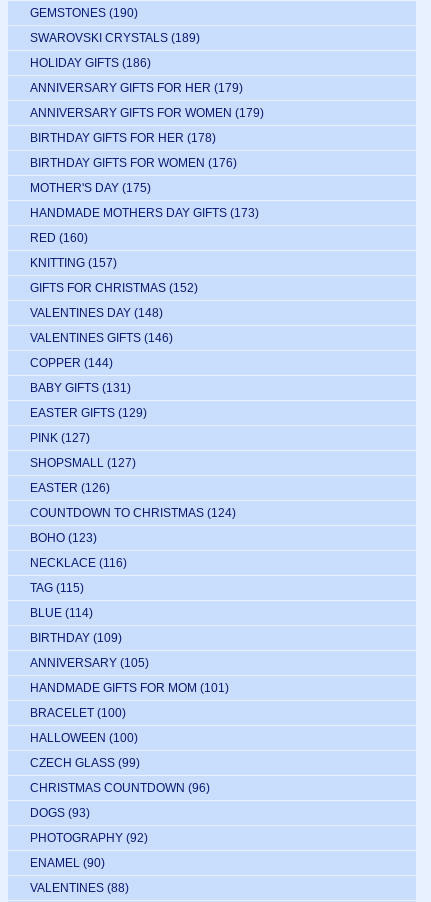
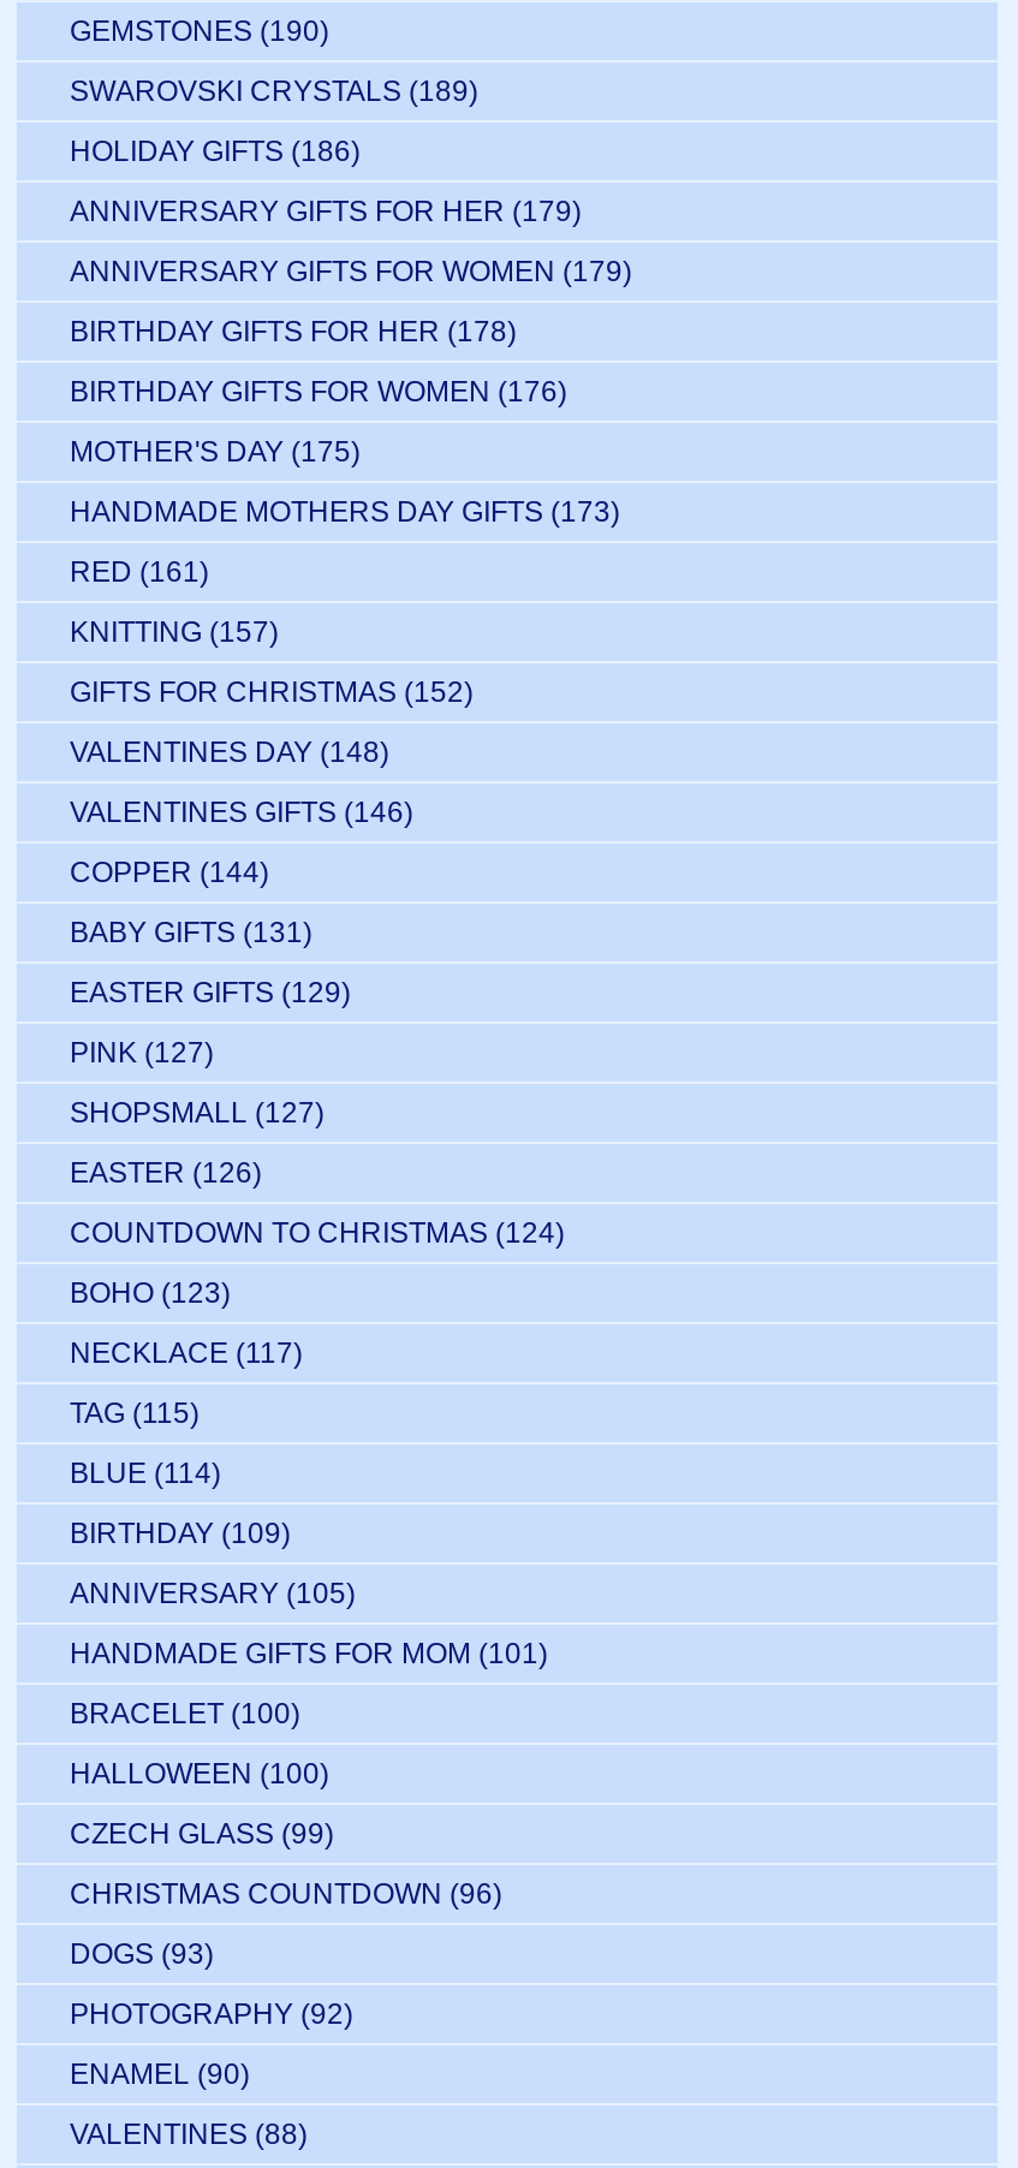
- RED (160)
+ RED (161)

- NECKLACE (116)
+ NECKLACE (117)
